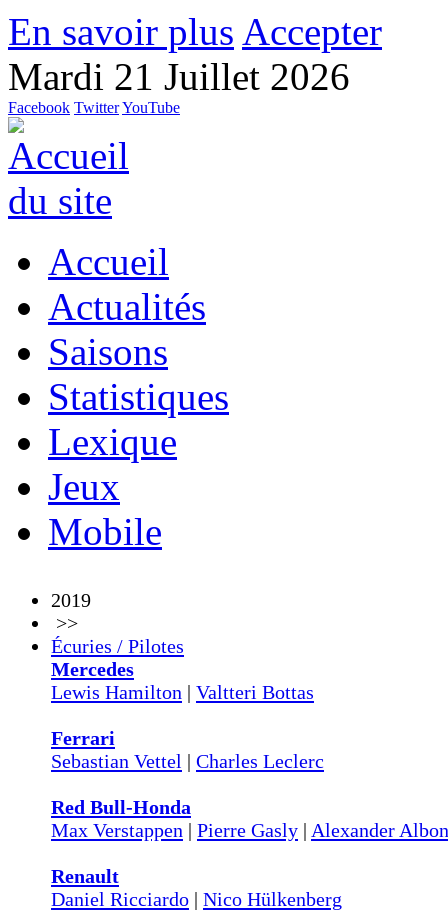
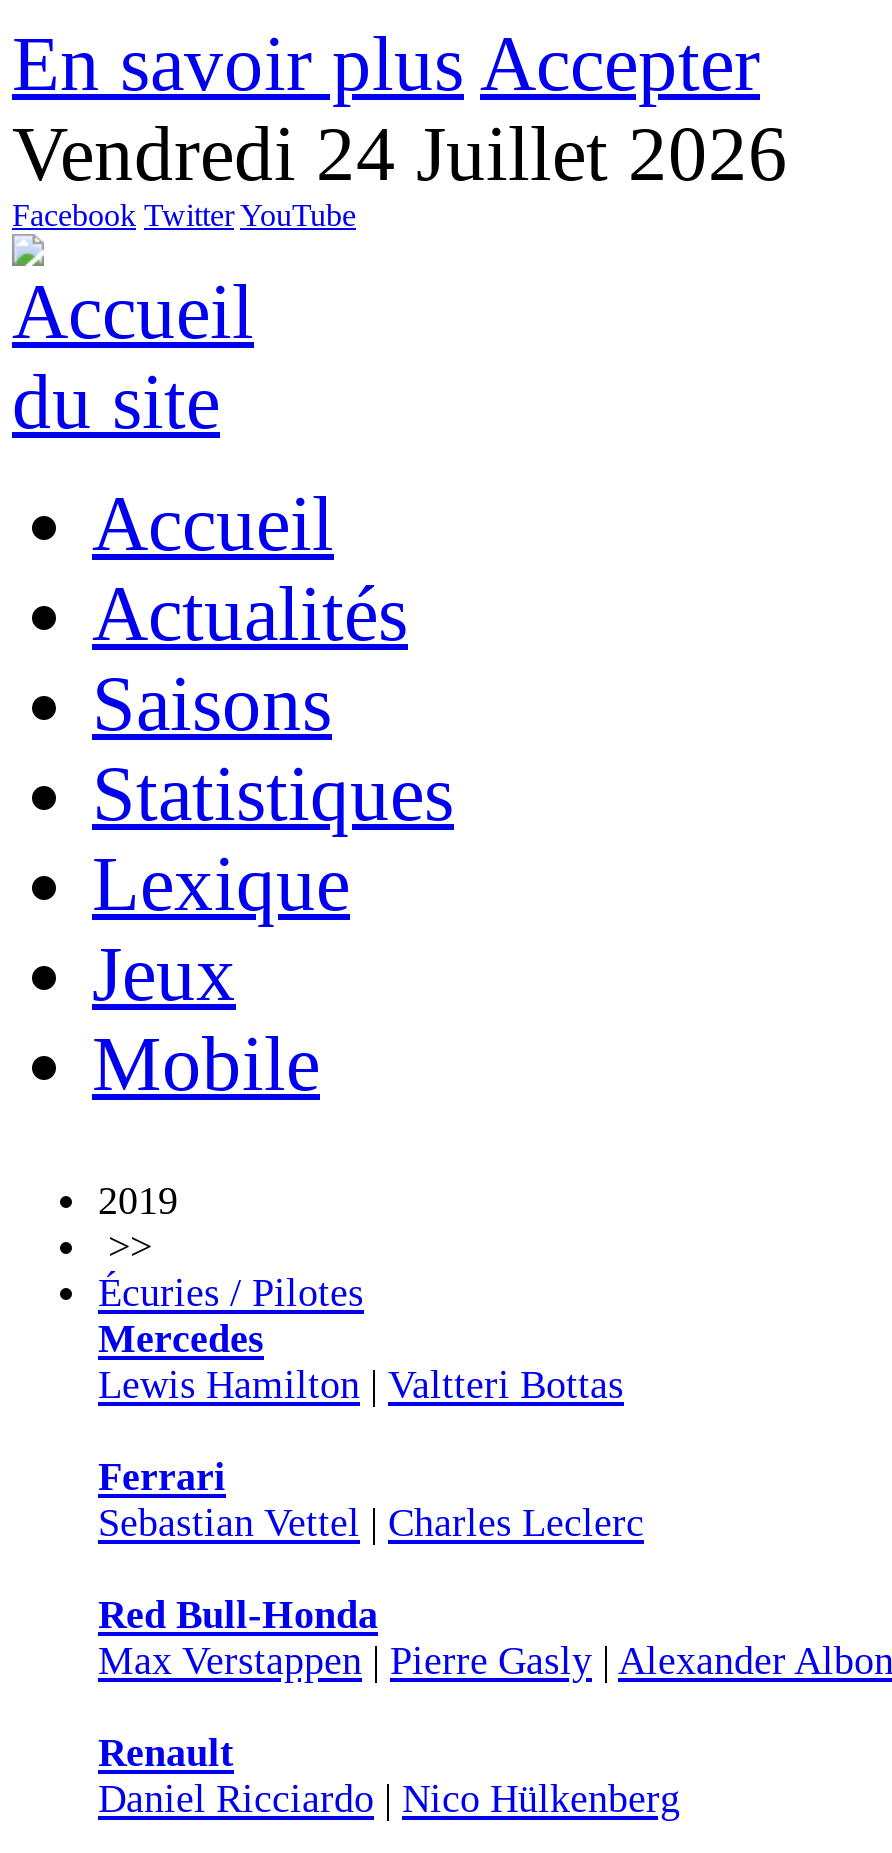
- Mardi 21 Juillet 2026
+ Vendredi 24 Juillet 2026
